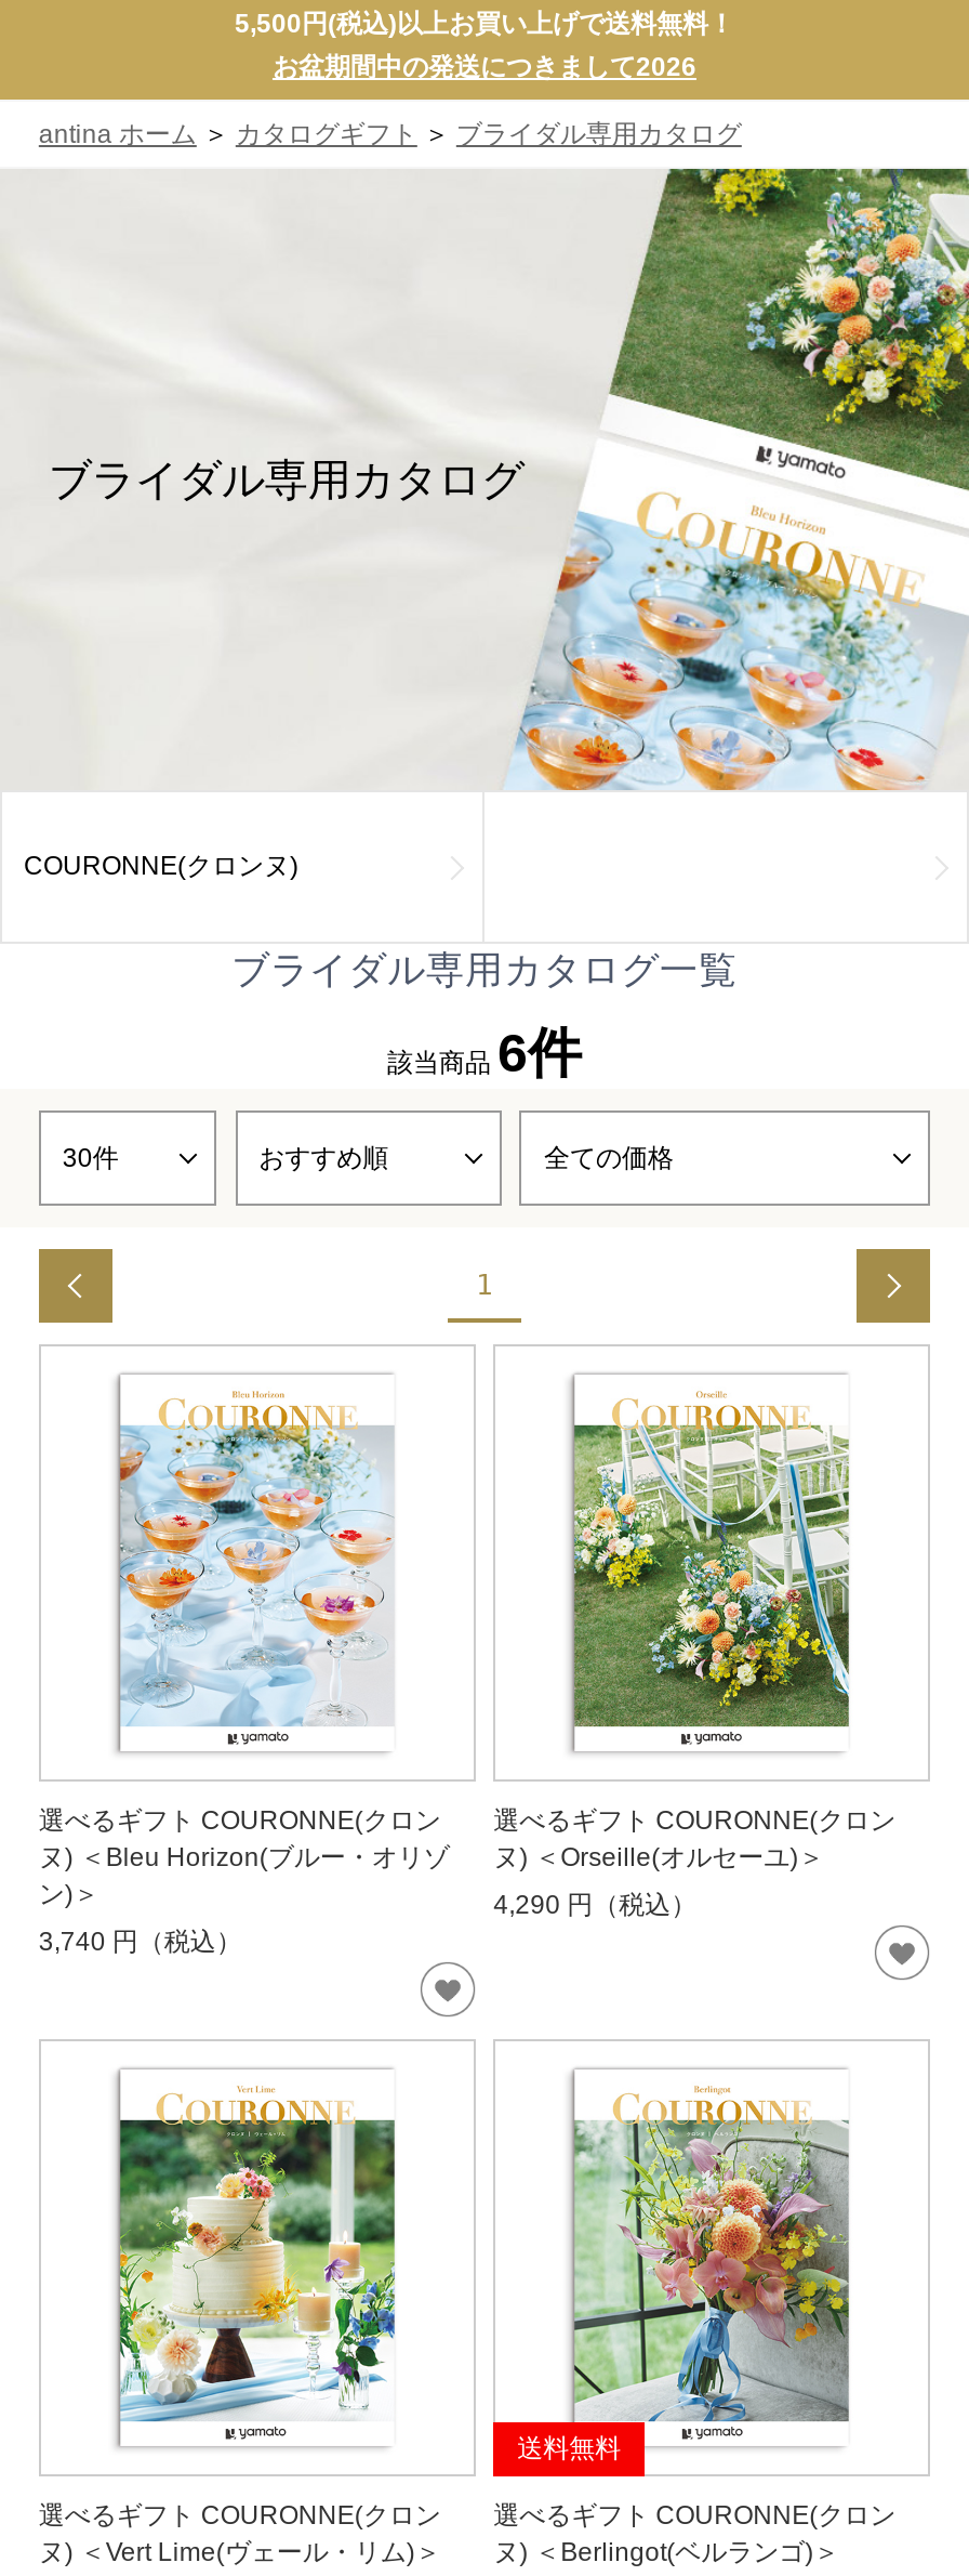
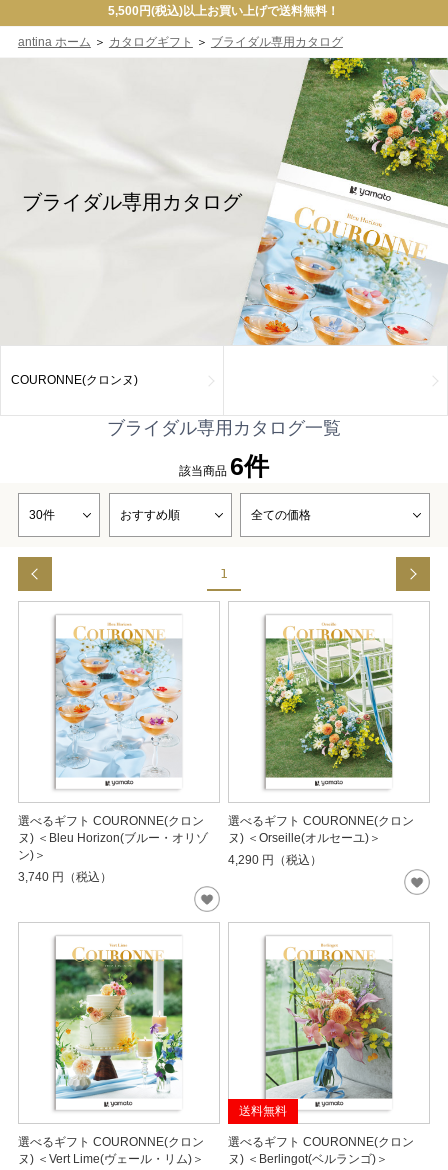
- お盆期間中の発送につきまして2026
